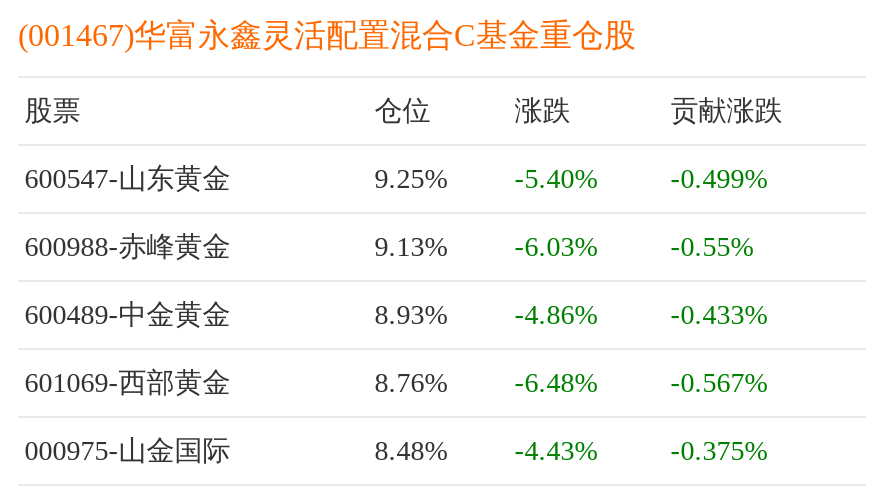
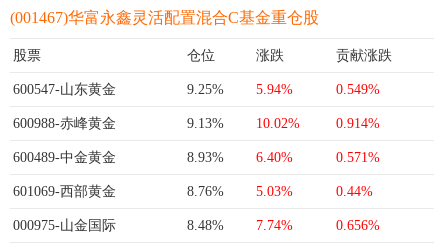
- -5.40%
+ 5.94%

- -0.499%
+ 0.549%

- -6.03%
+ 10.02%

- -0.55%
+ 0.914%

- -4.86%
+ 6.40%

- -0.433%
+ 0.571%

- -6.48%
+ 5.03%

- -0.567%
+ 0.44%

- -4.43%
+ 7.74%

- -0.375%
+ 0.656%
